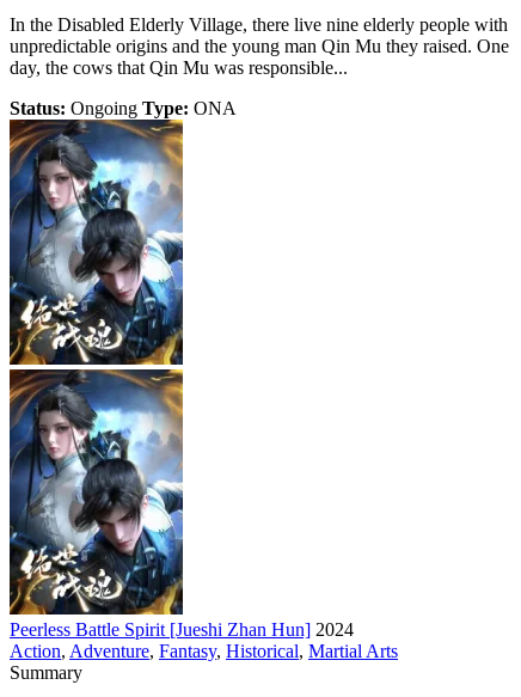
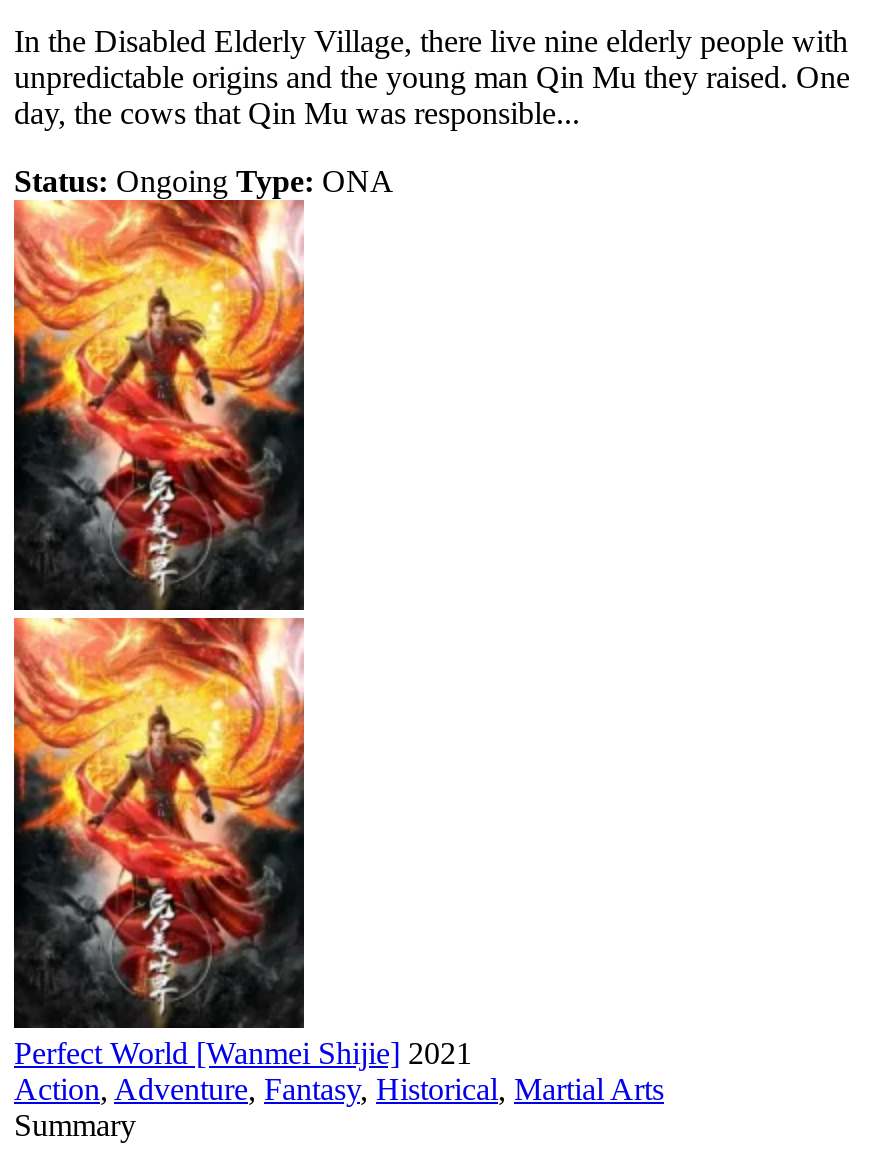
- [image]
- Peerless Battle Spirit [Jueshi Zhan Hun] 2024
+ [image]
+ Perfect World [Wanmei Shijie] 2021
